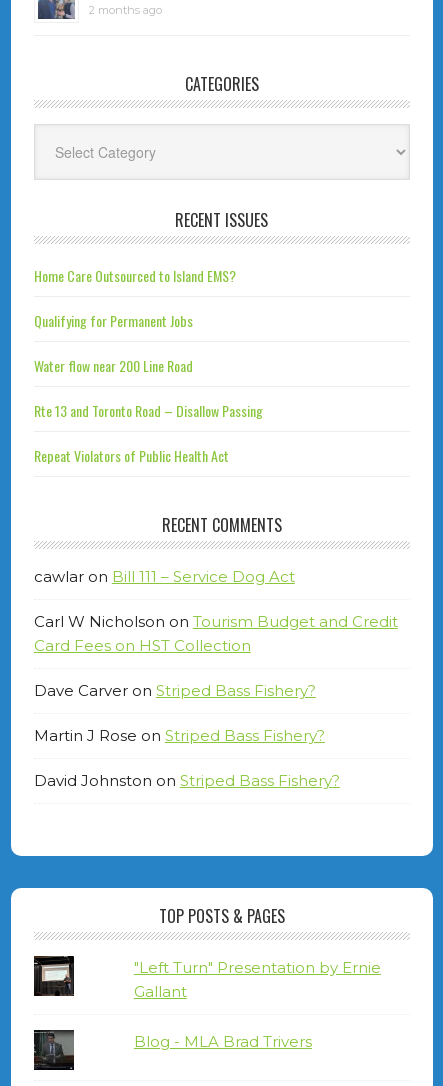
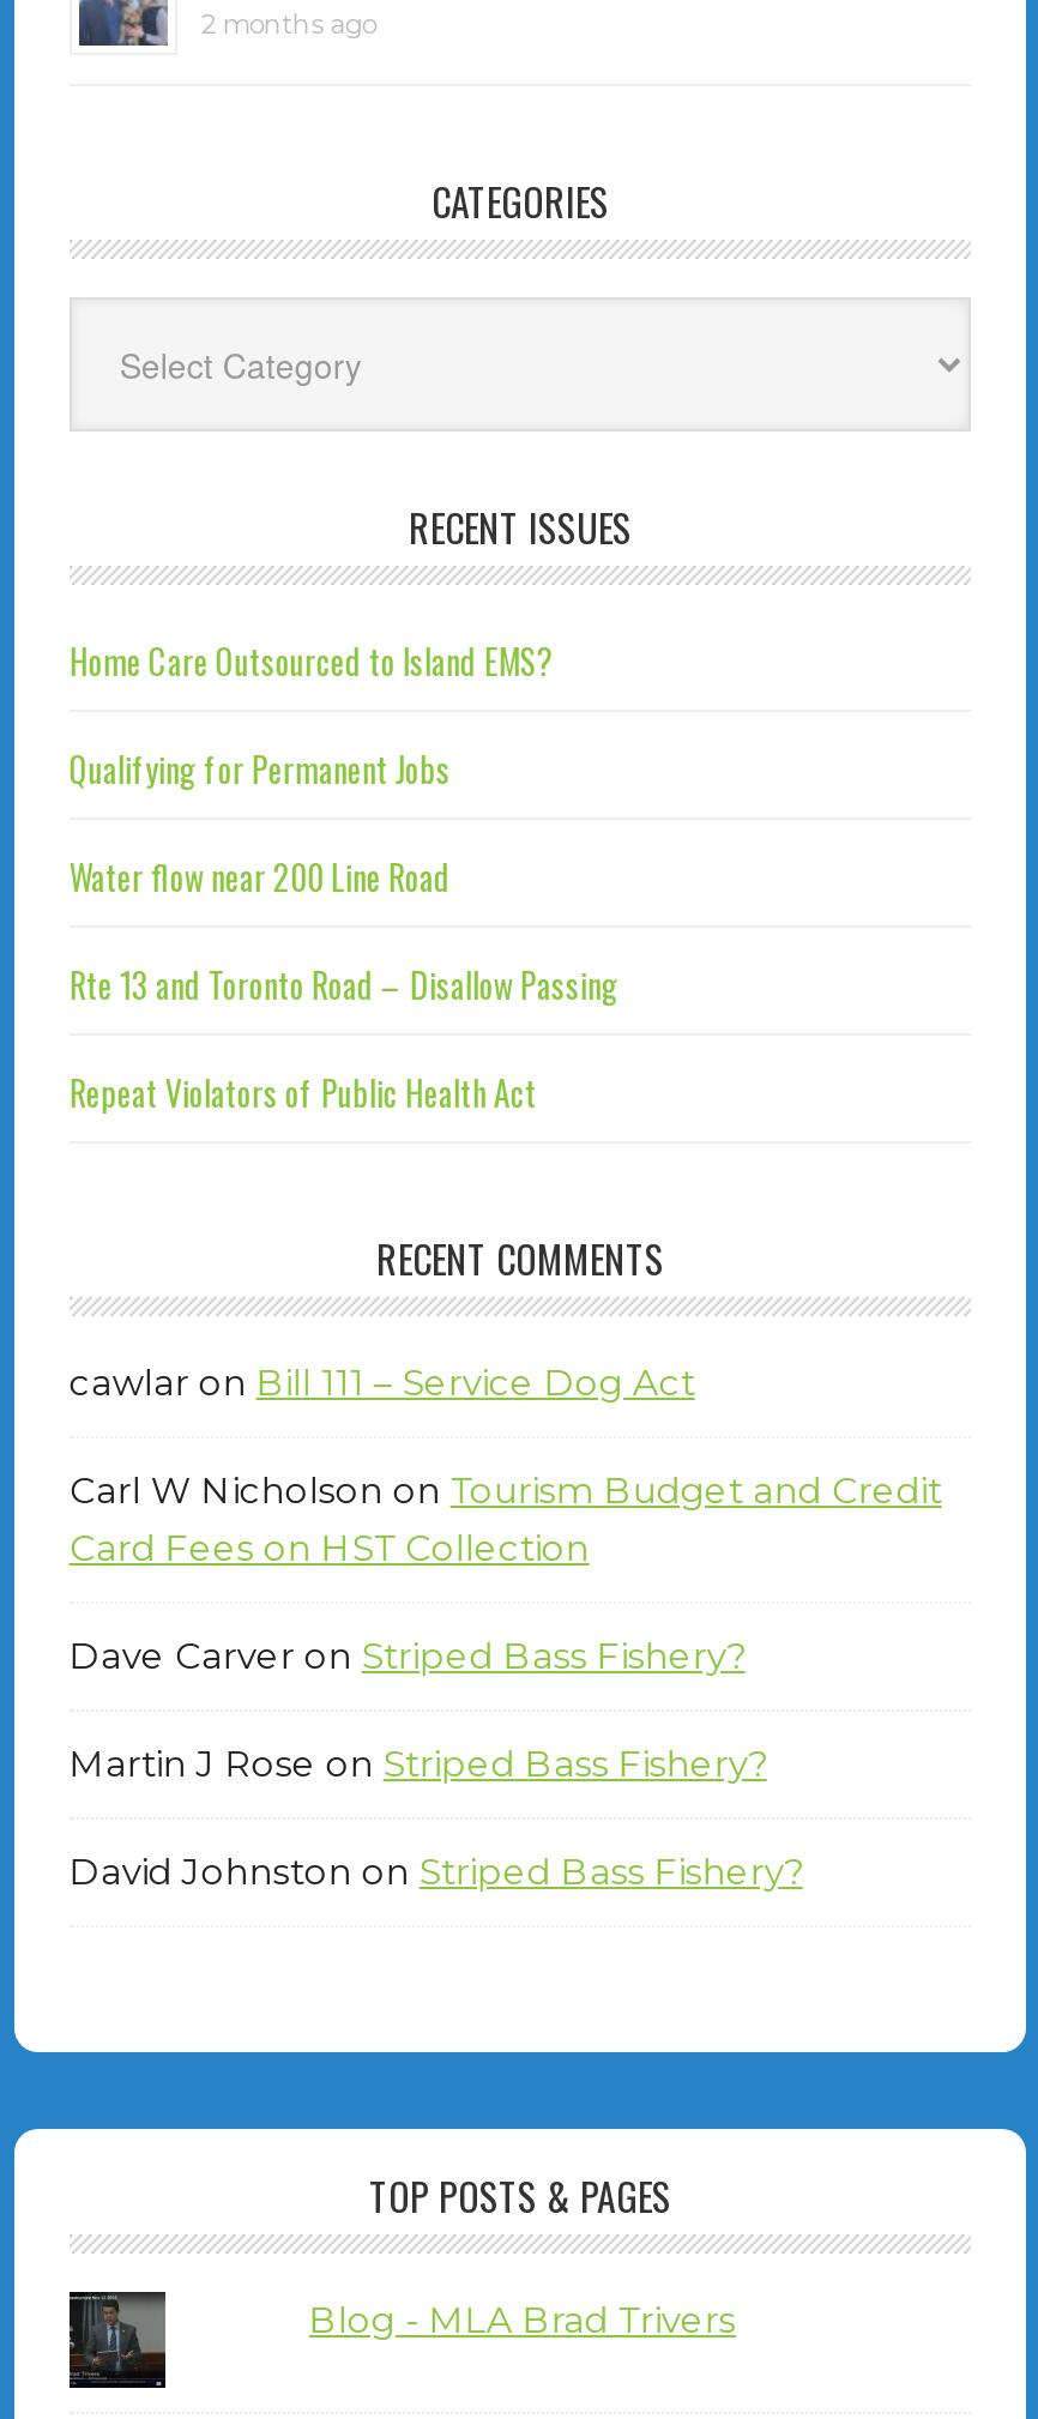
- [image]

- "Left Turn" Presentation by Ernie
- Gallant
